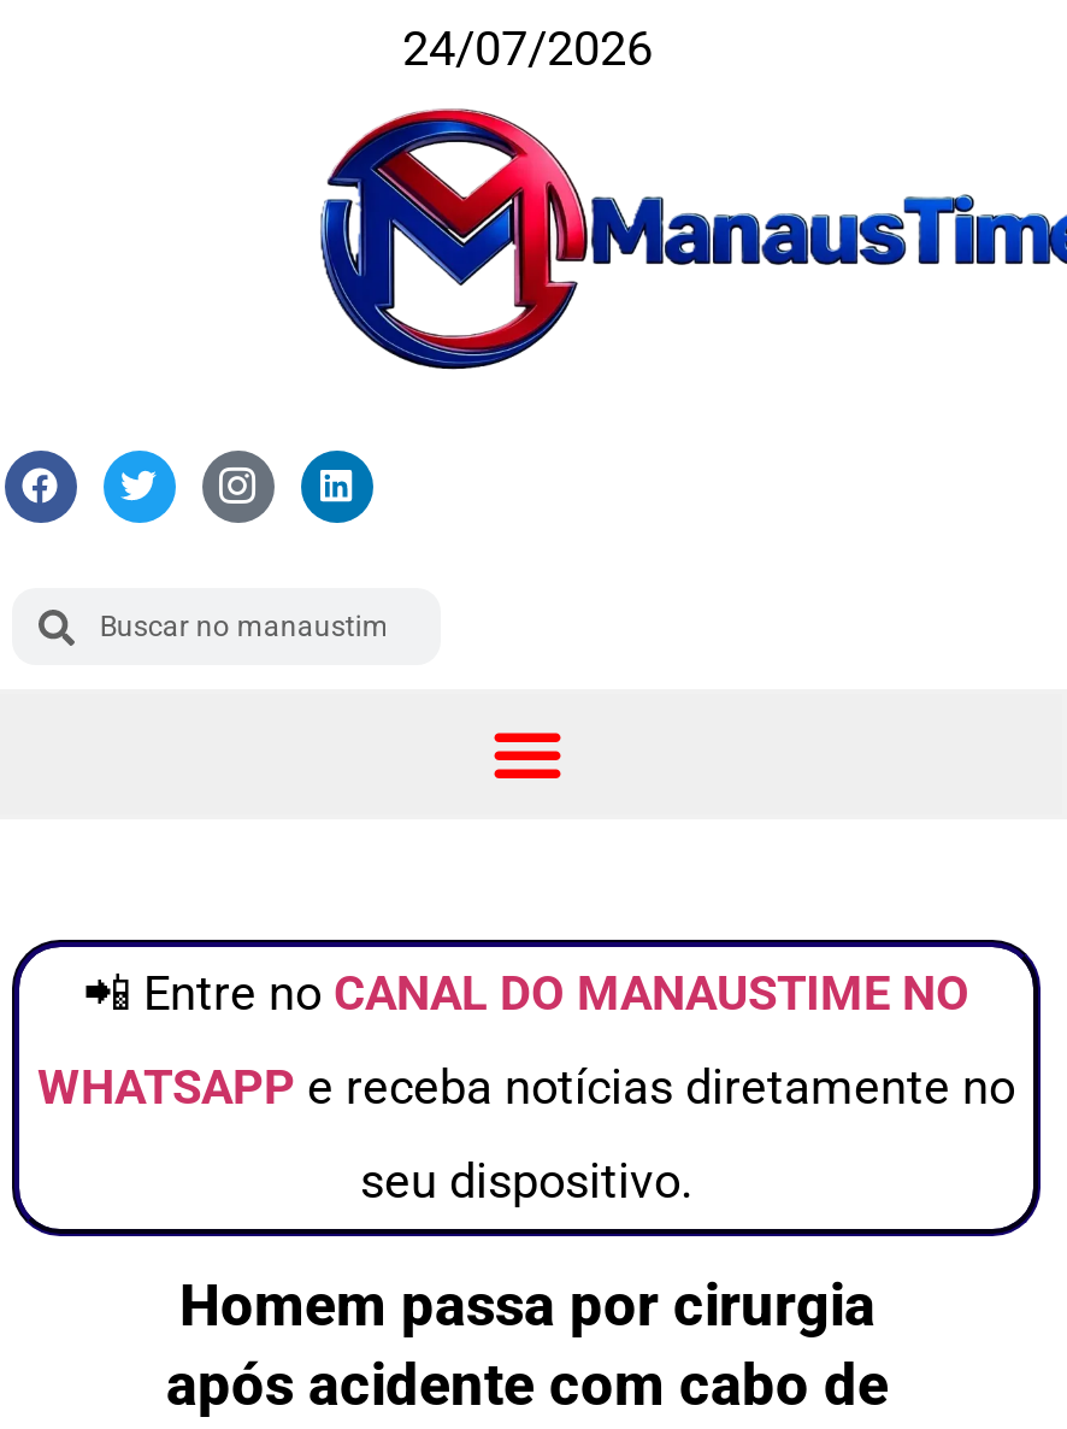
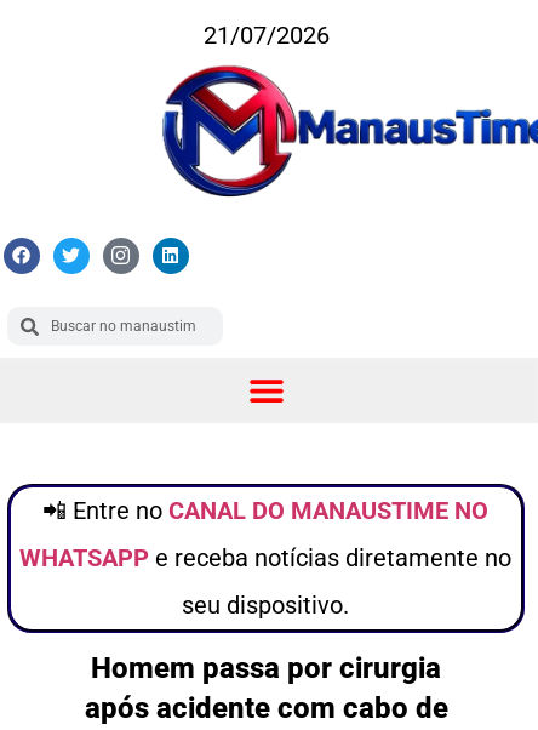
- 24/07/2026
+ 21/07/2026
